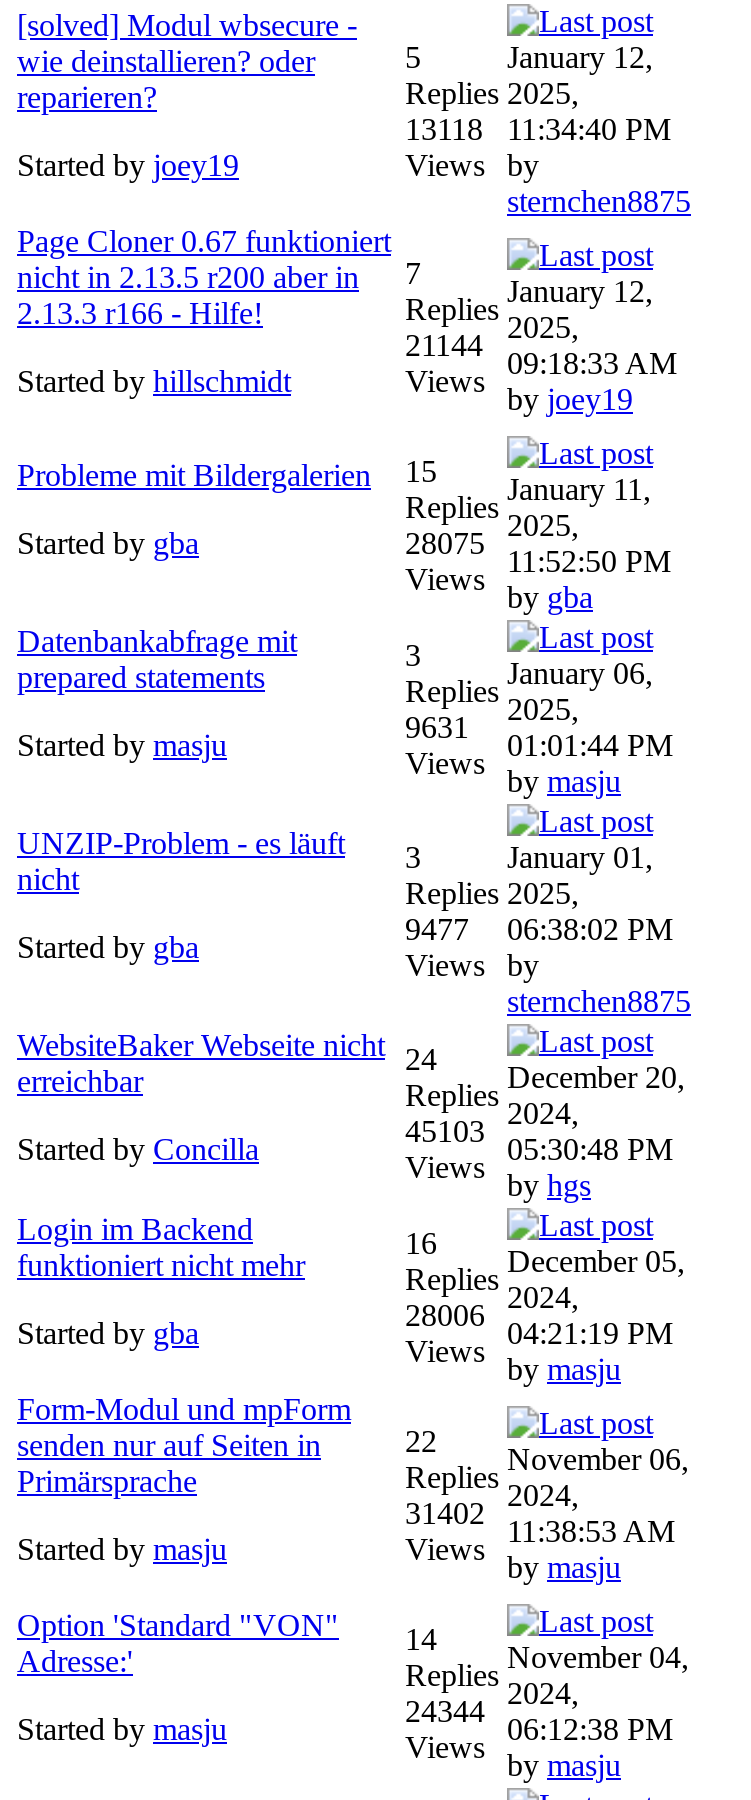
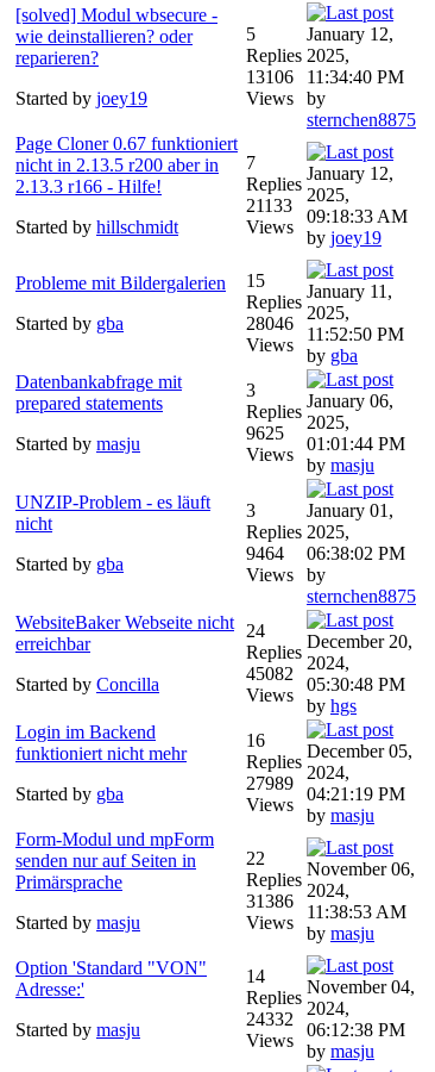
- 13118 11:34:40 PM
+ 13106 11:34:40 PM

- 21144
+ 21133

- 28075
+ 28046

- 9631
+ 9625

- 9477 06:38:02 PM
+ 9464 06:38:02 PM

- 45103
+ 45082

- 28006
+ 27989

- 31402
+ 31386

- 24344
+ 24332
